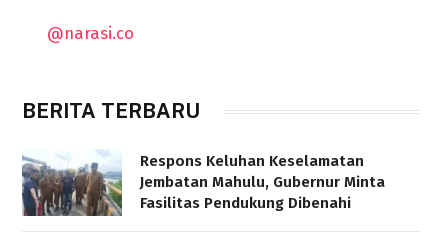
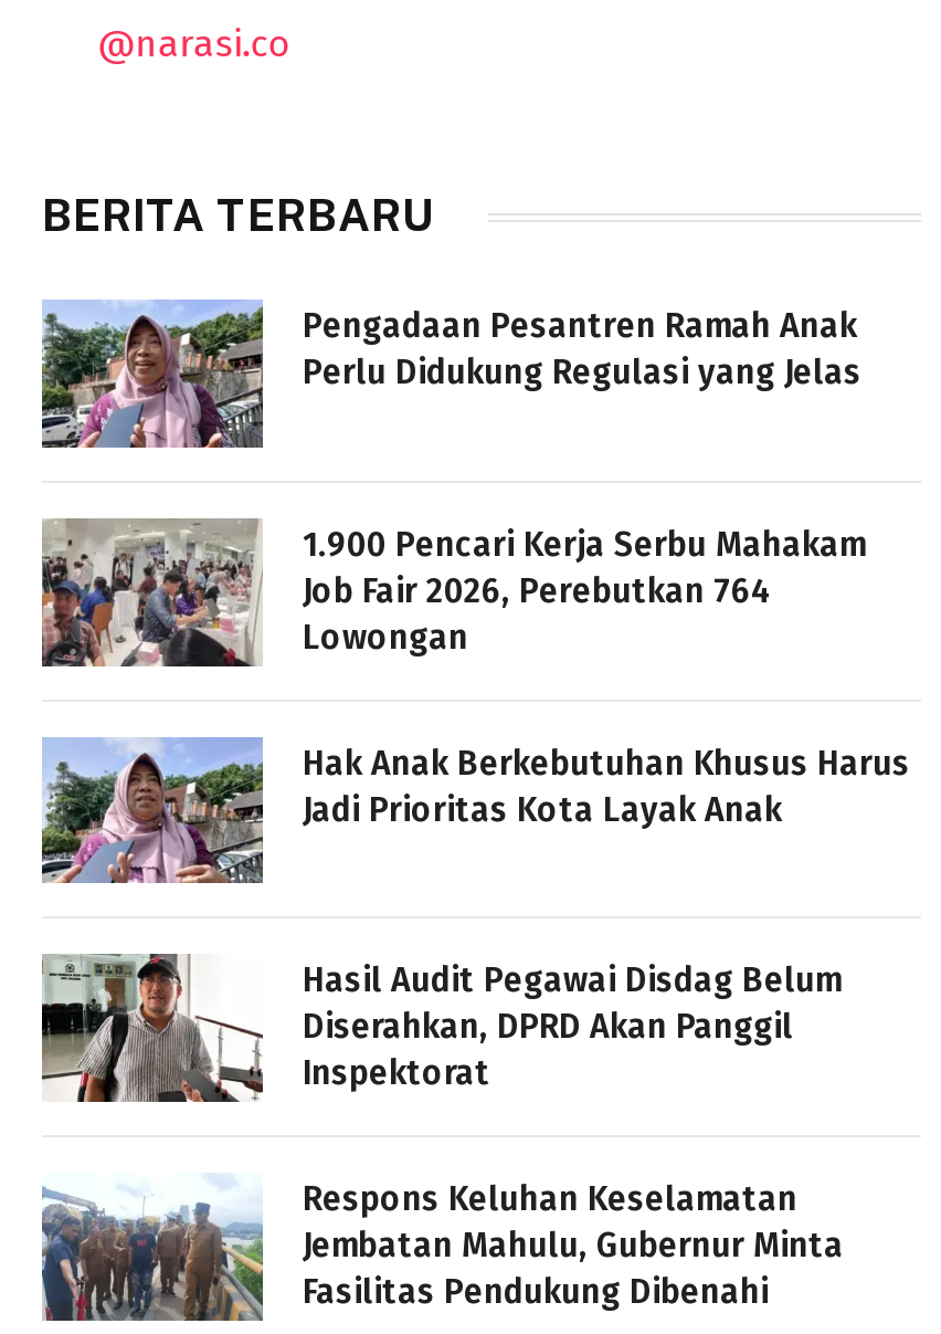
+ [image]
+ Pengadaan Pesantren Ramah Anak
+ Perlu Didukung Regulasi yang Jelas

+ [image]
+ 1.900 Pencari Kerja Serbu Mahakam
+ Job Fair 2026, Perebutkan 764
+ Lowongan
+ Hak Anak Berkebutuhan Khusus Harus
+ Jadi Prioritas Kota Layak Anak

+ [image]
+ Hasil Audit Pegawai Disdag Belum
+ Diserahkan, DPRD Akan Panggil
+ Inspektorat

+ [image]
